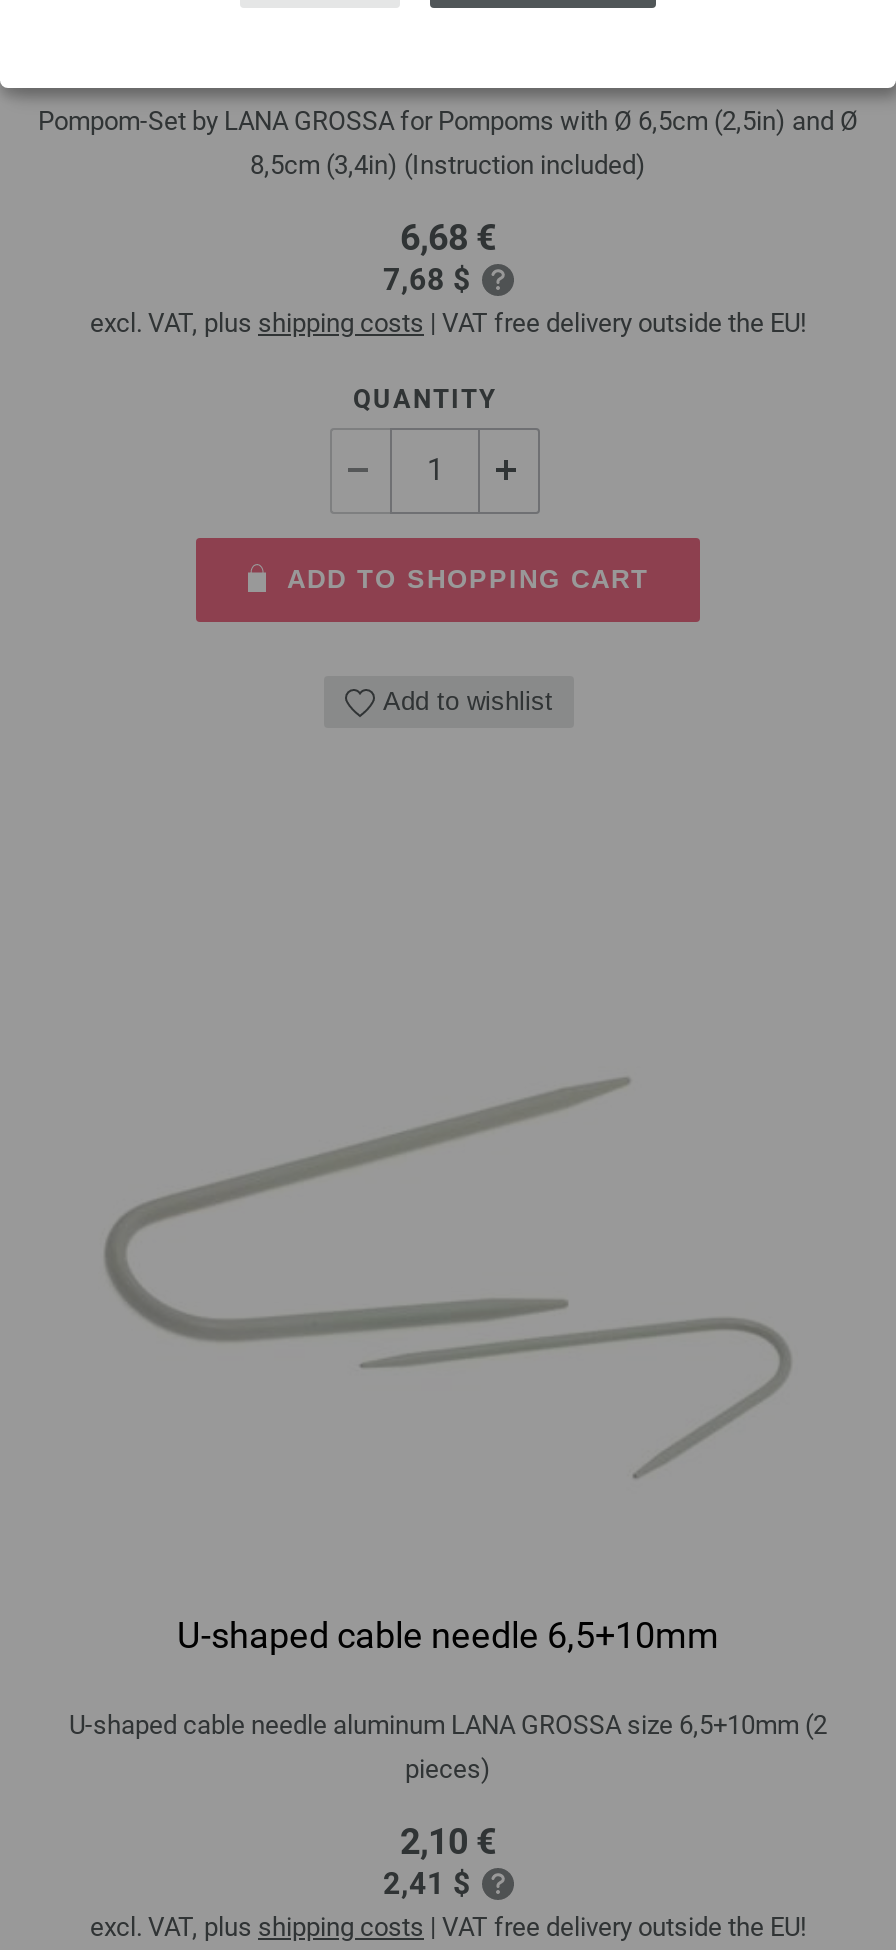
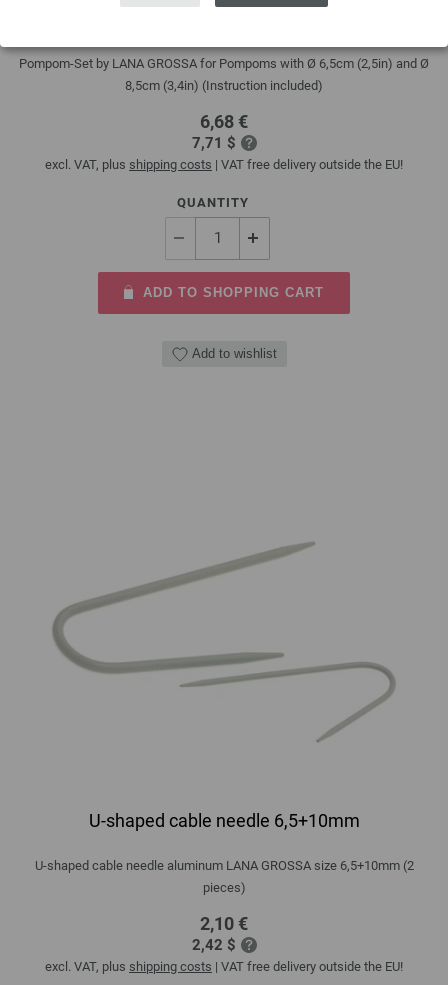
- 7,68 $
+ 7,71 $

- 2,41 $
+ 2,42 $
